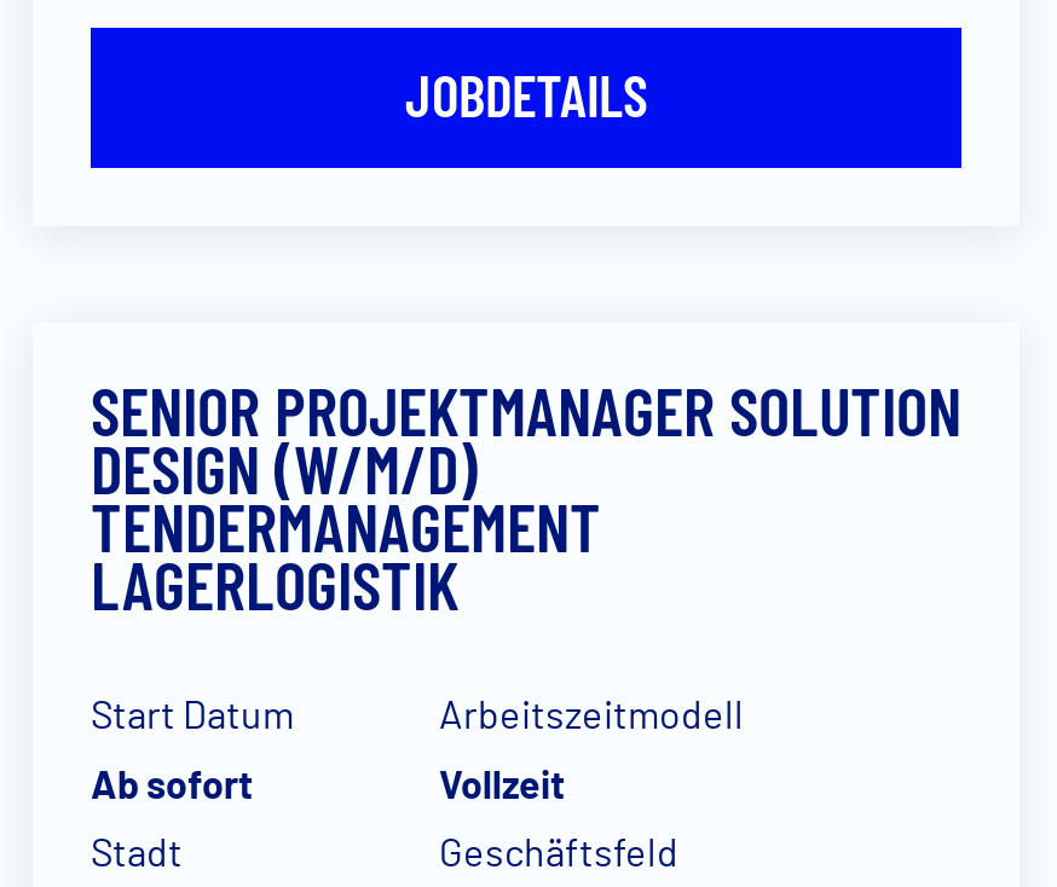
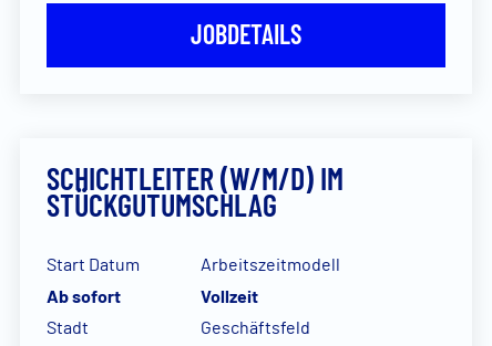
- SENIOR PROJEKTMANAGER SOLUTION
- DESIGN (W/M/D)
- TENDERMANAGEMENT
- LAGERLOGISTIK
+ SCHICHTLEITER (W/M/D) IM
+ STÜCKGUTUMSCHLAG
